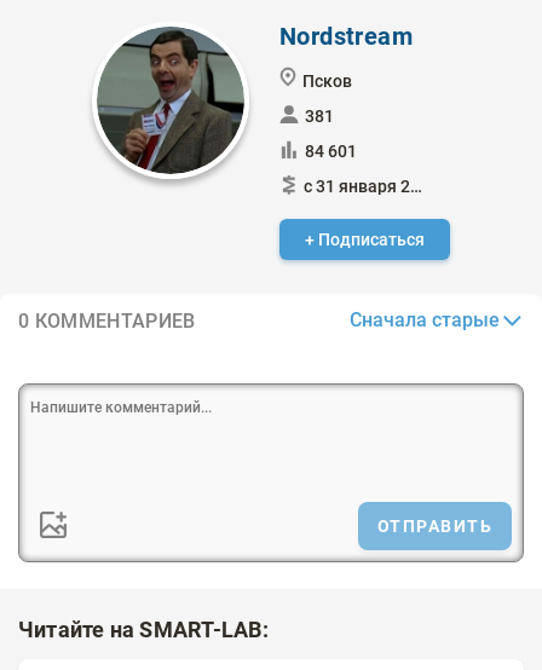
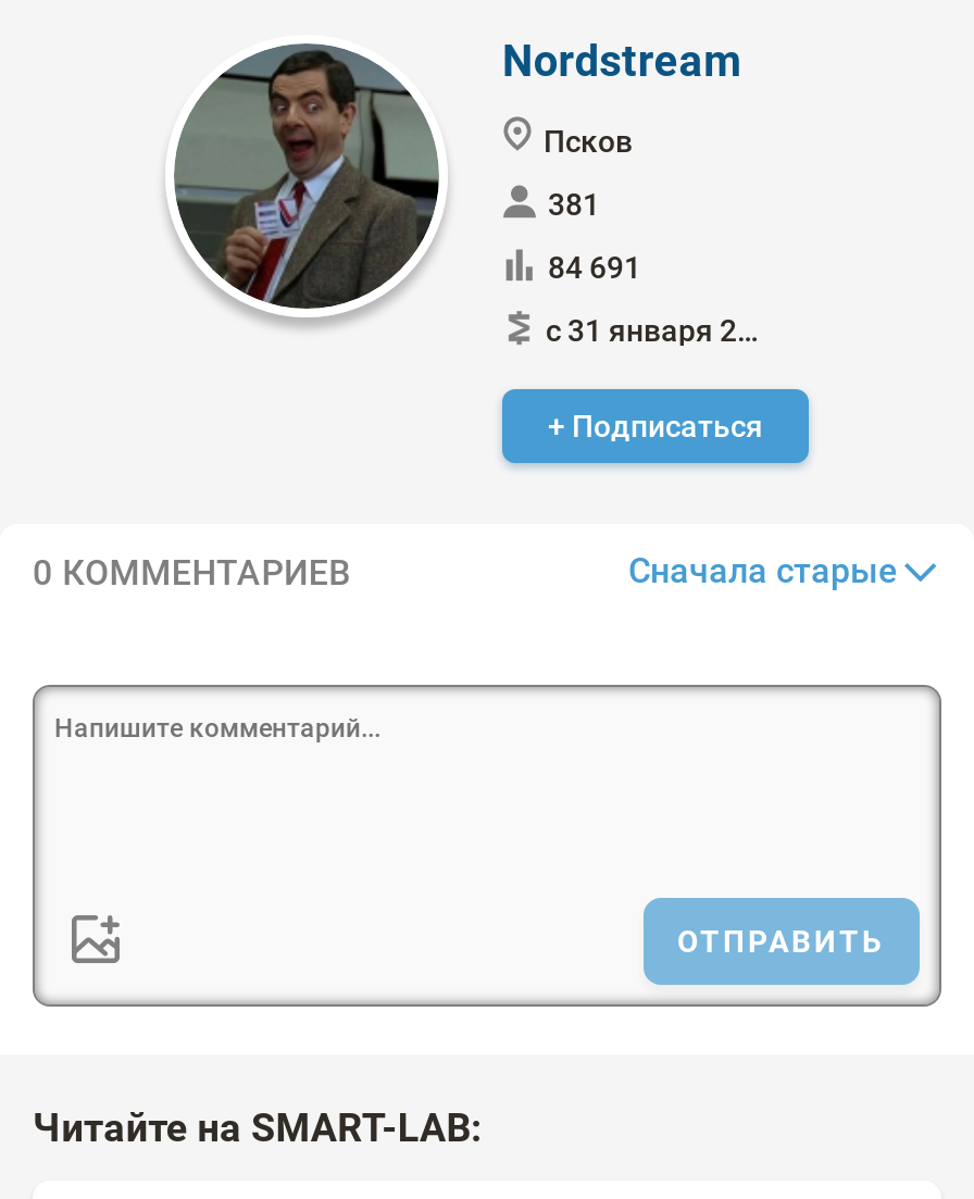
- 84 601
+ 84 691
